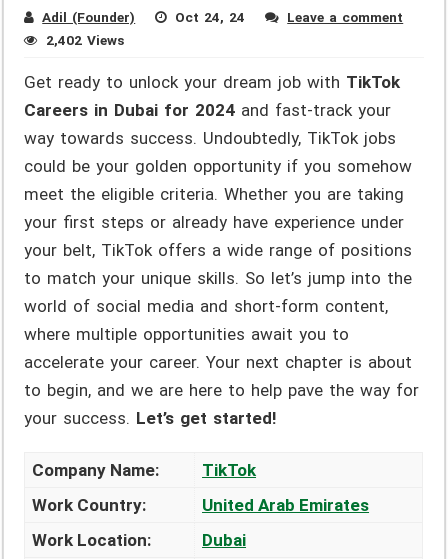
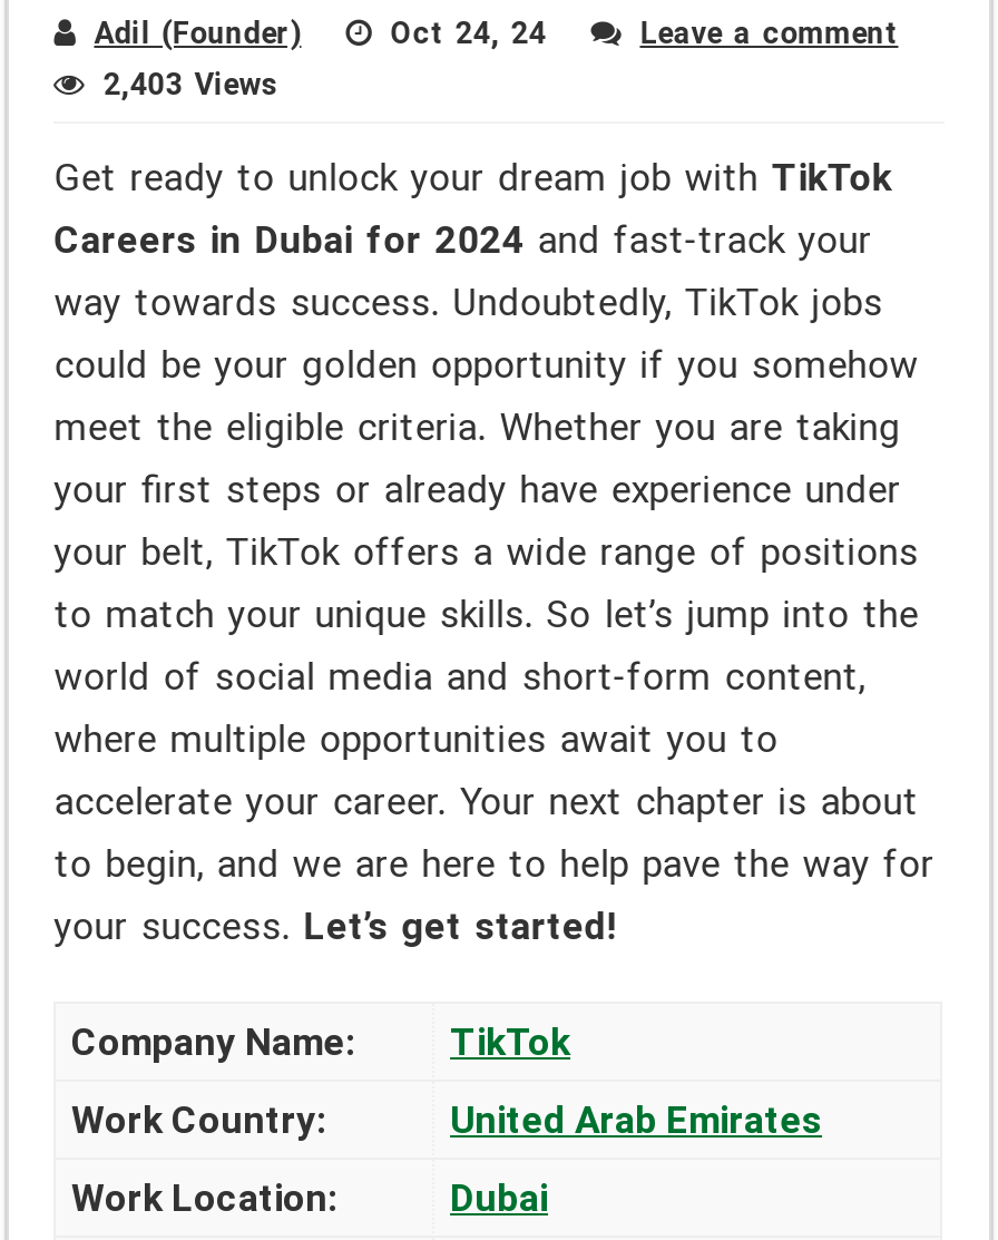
- 2,402 Views
+ 2,403 Views
